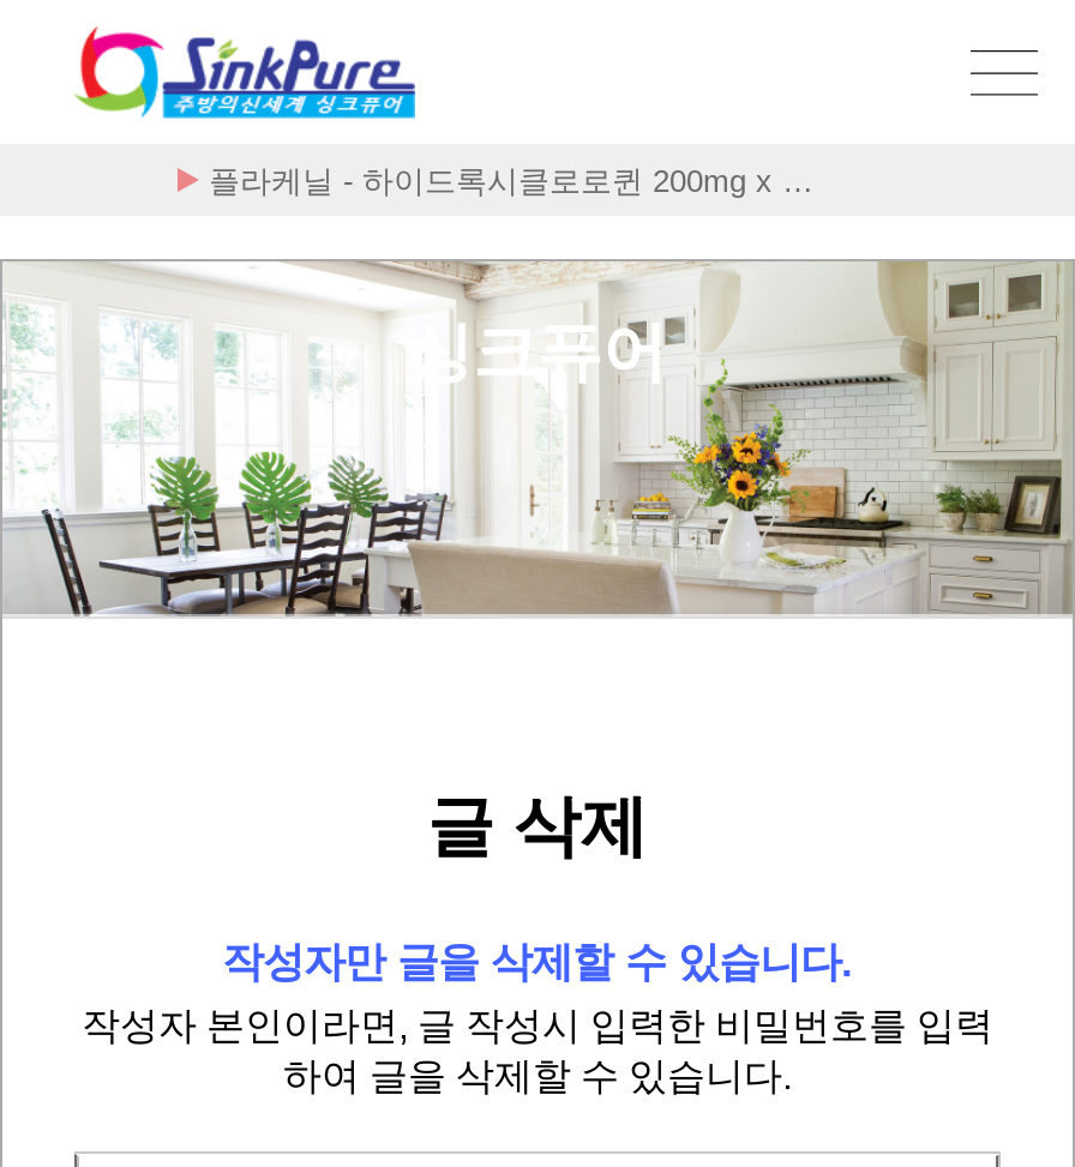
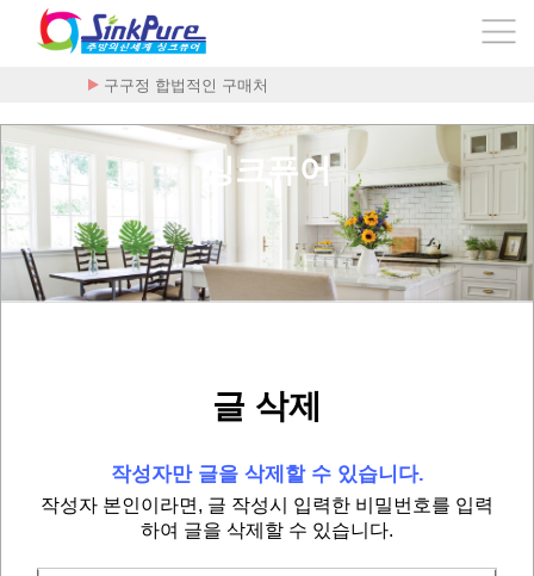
- 플라케닐 - 하이드록시클로로퀸 200mg x …
+ 구구정 합법적인 구매처
